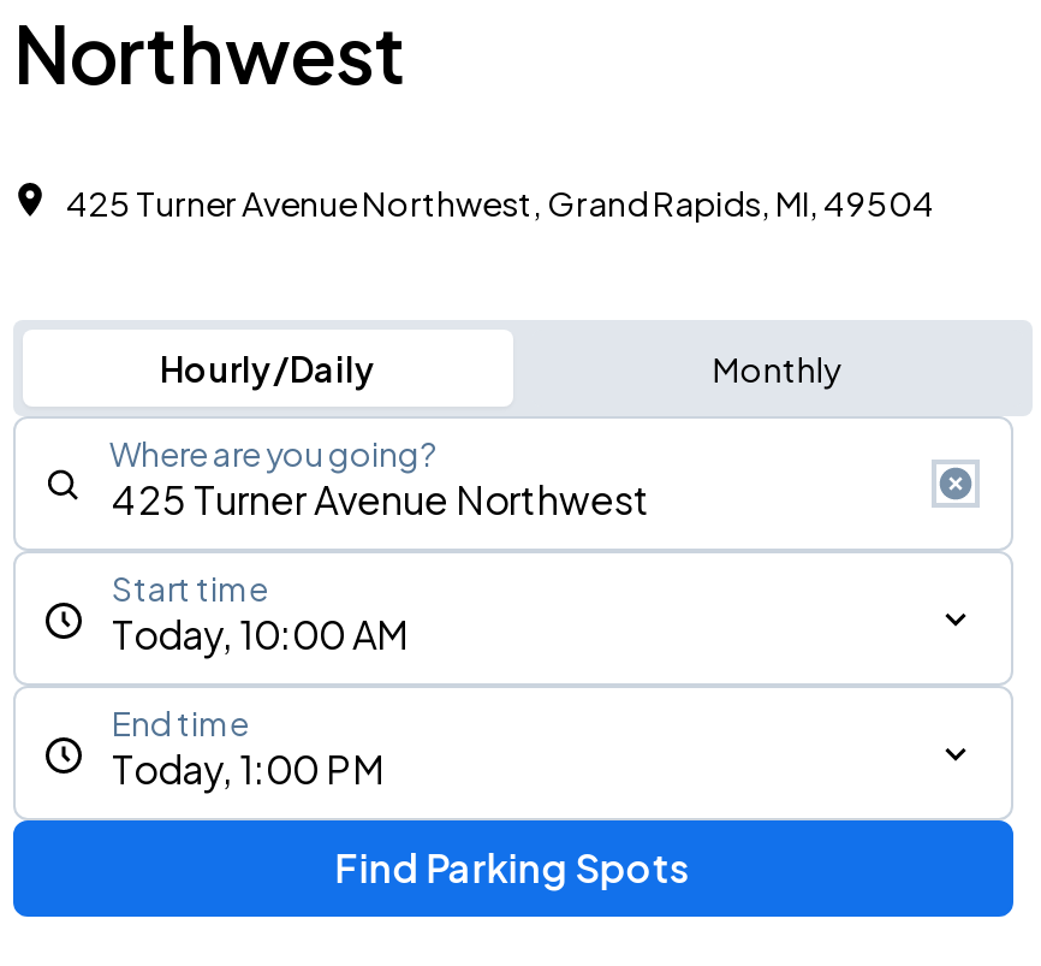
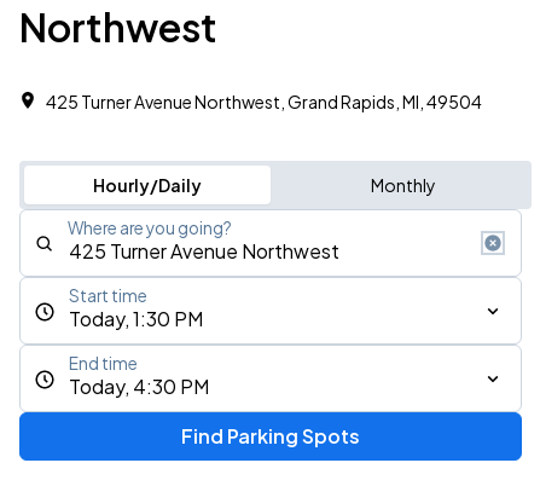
- Today, 10:00 AM
+ Today, 1:30 PM

- Today, 1:00 PM
+ Today, 4:30 PM
